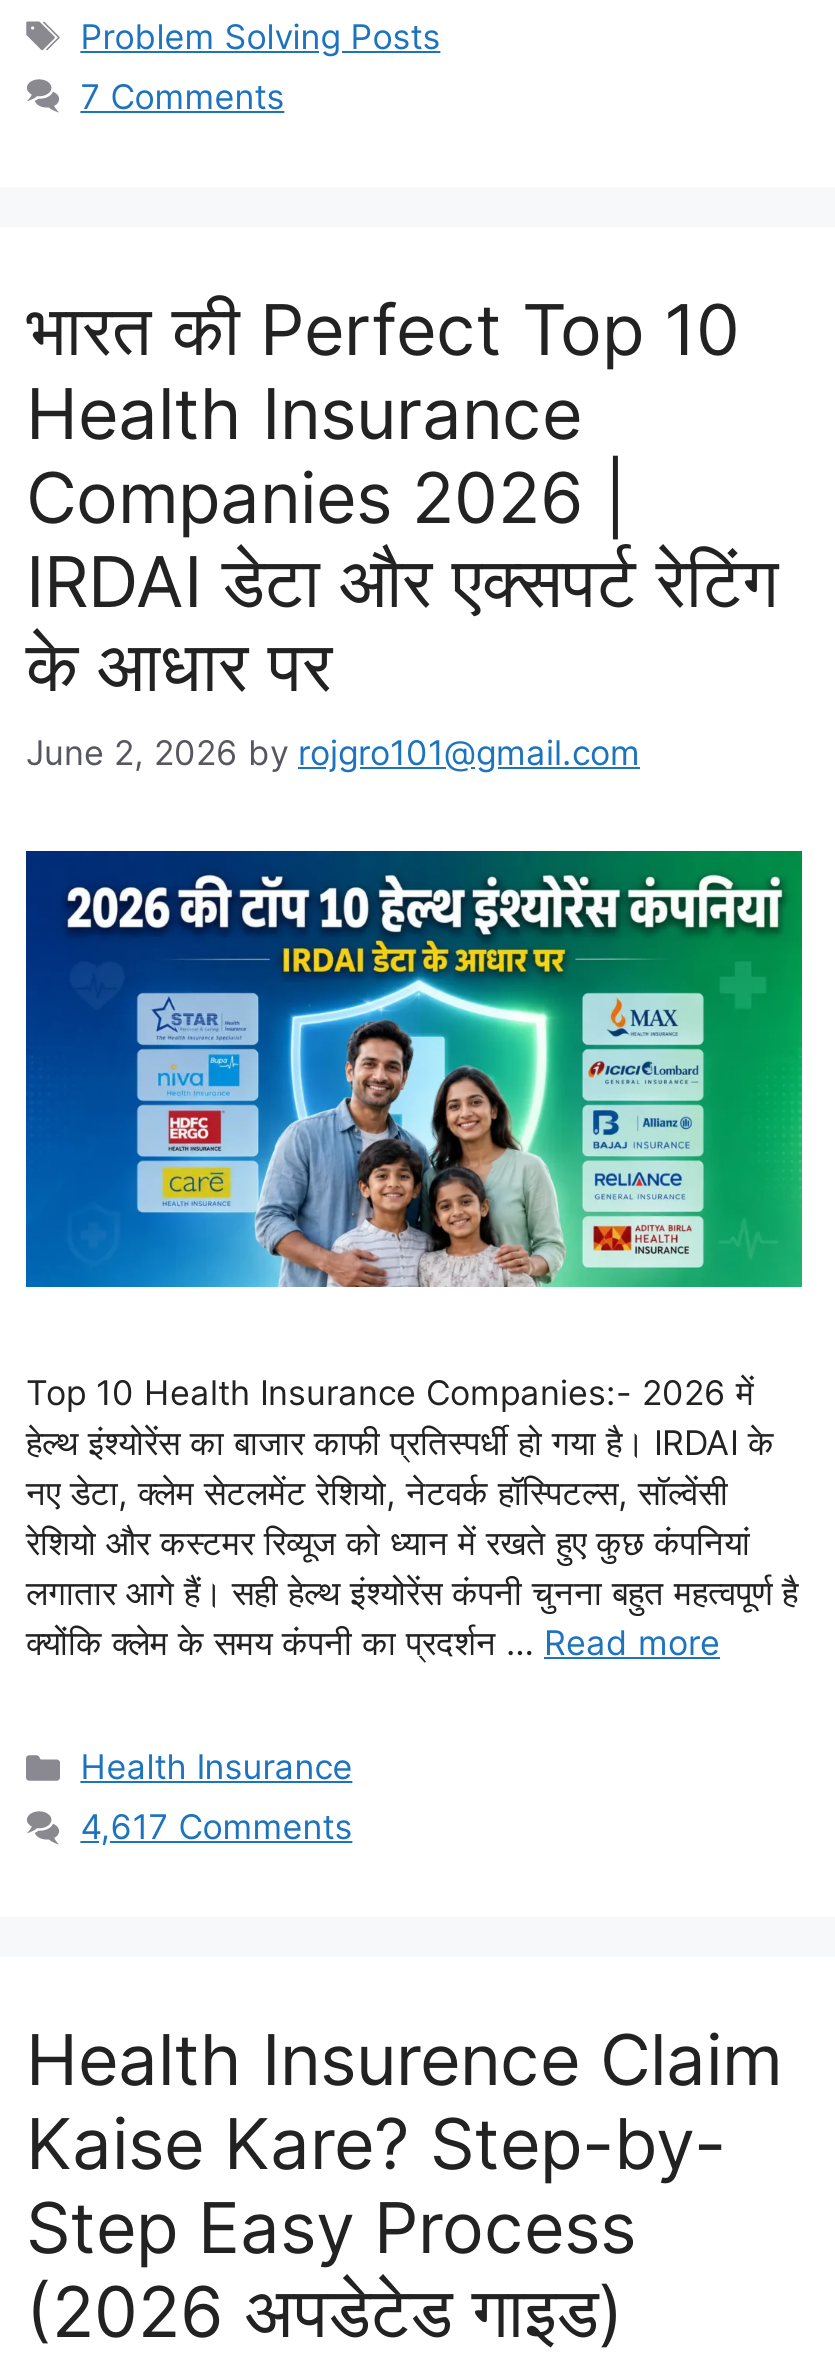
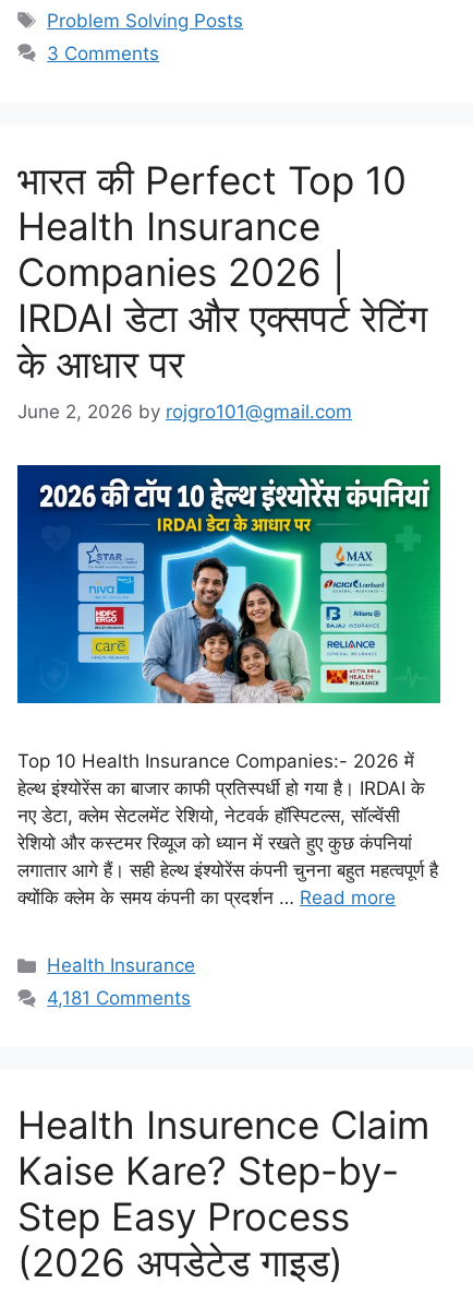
- 7 Comments
+ 3 Comments

- 4,617 Comments
+ 4,181 Comments
